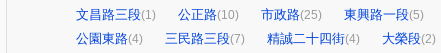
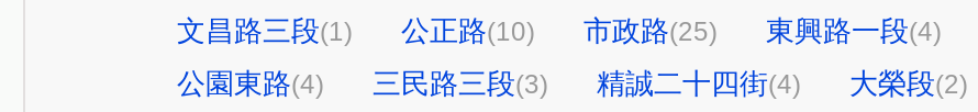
- 文昌路三段(1) 公正路(10) 市政路(25) 東興路一段(5)
+ 文昌路三段(1) 公正路(10) 市政路(25) 東興路一段(4)

- 公園東路(4) 三民路三段(7) 精誠二十四街(4) 大榮段(2)
+ 公園東路(4) 三民路三段(3) 精誠二十四街(4) 大榮段(2)
